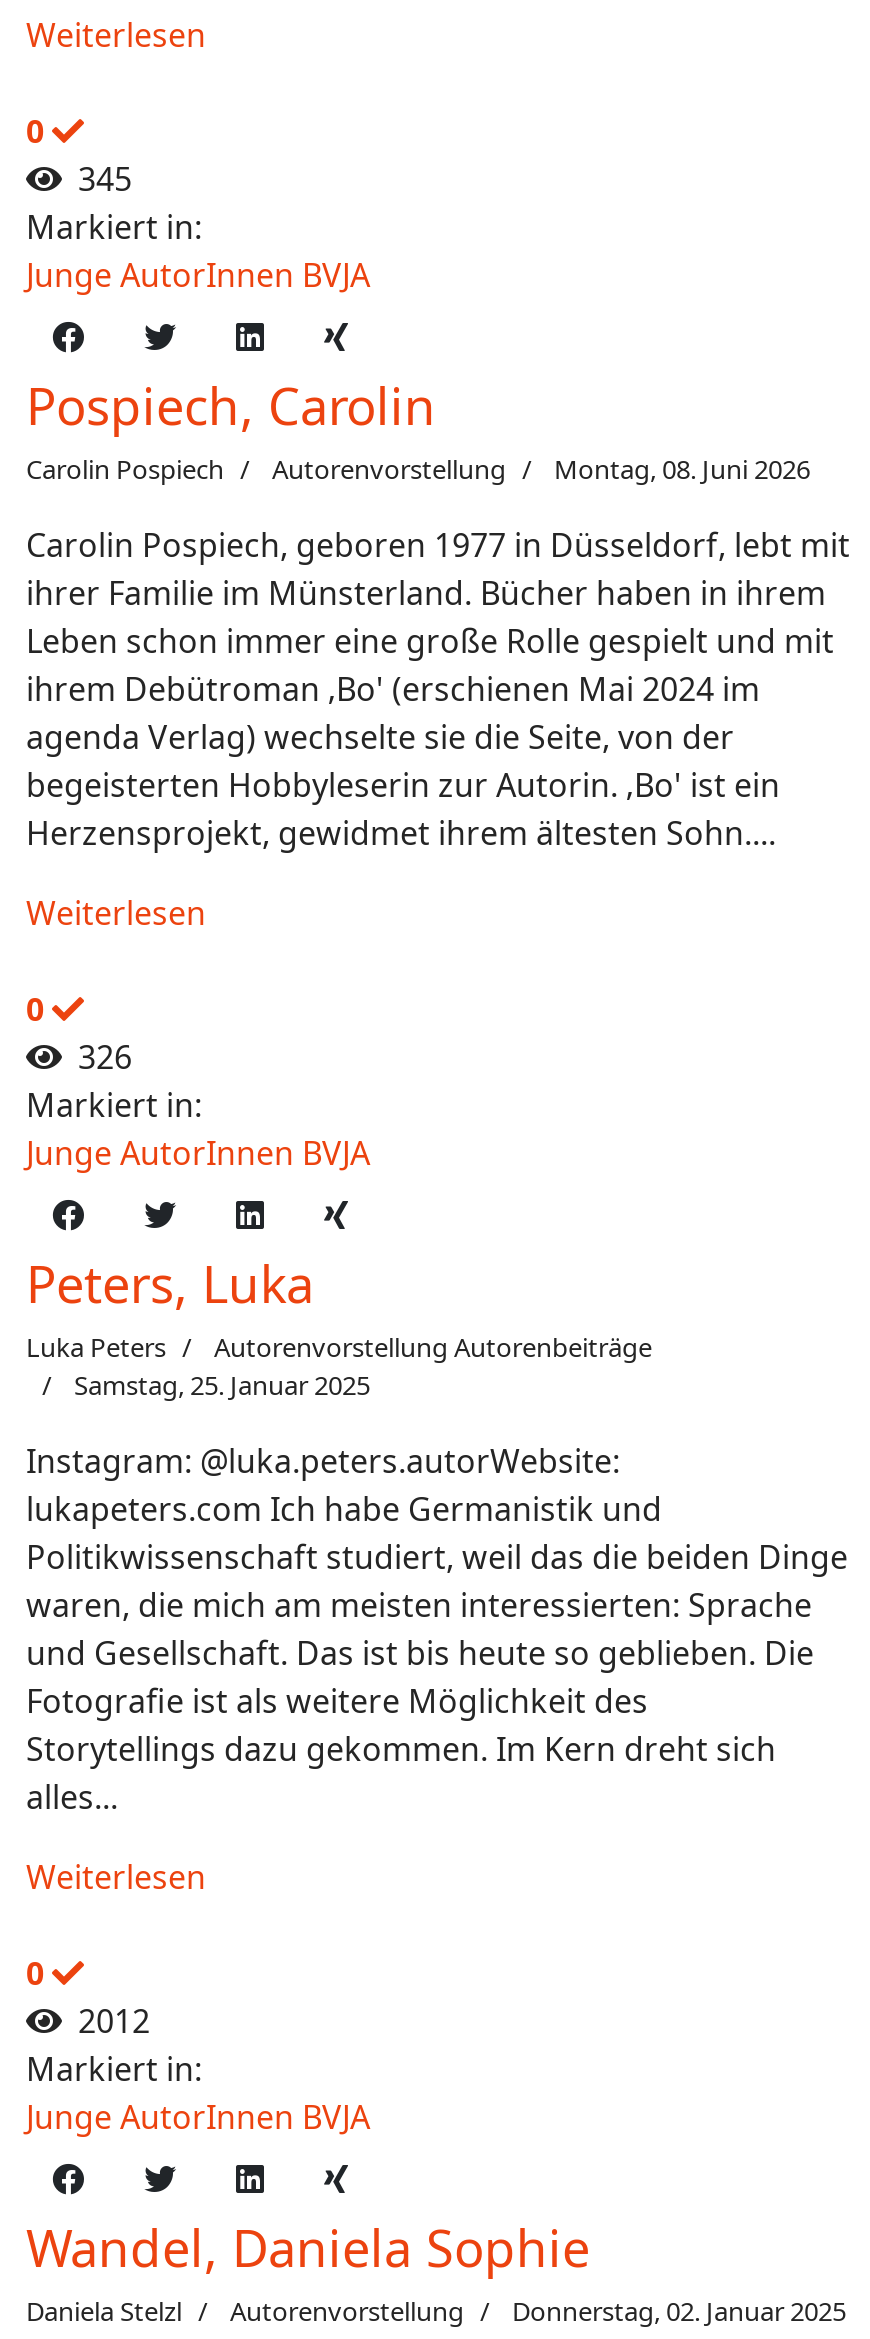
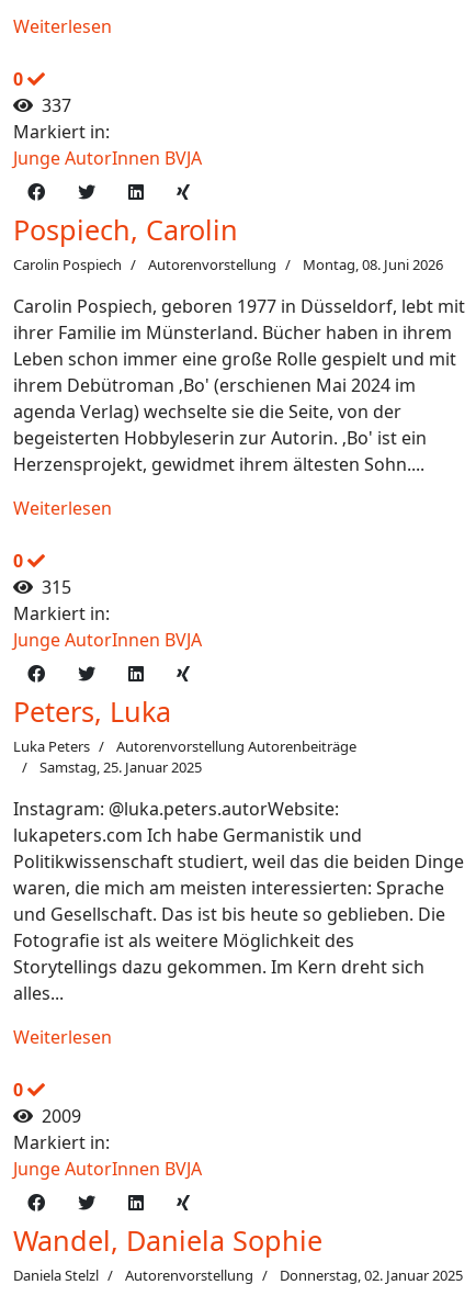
- 345
+ 337

- 326
+ 315

- 2012
+ 2009
